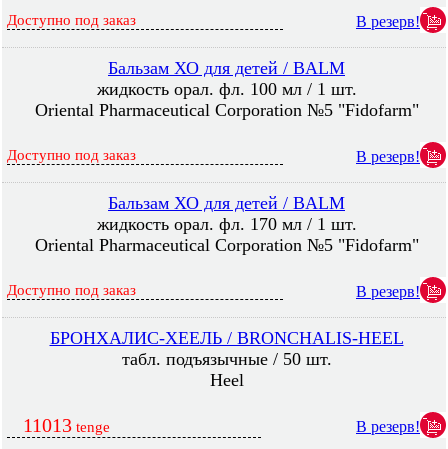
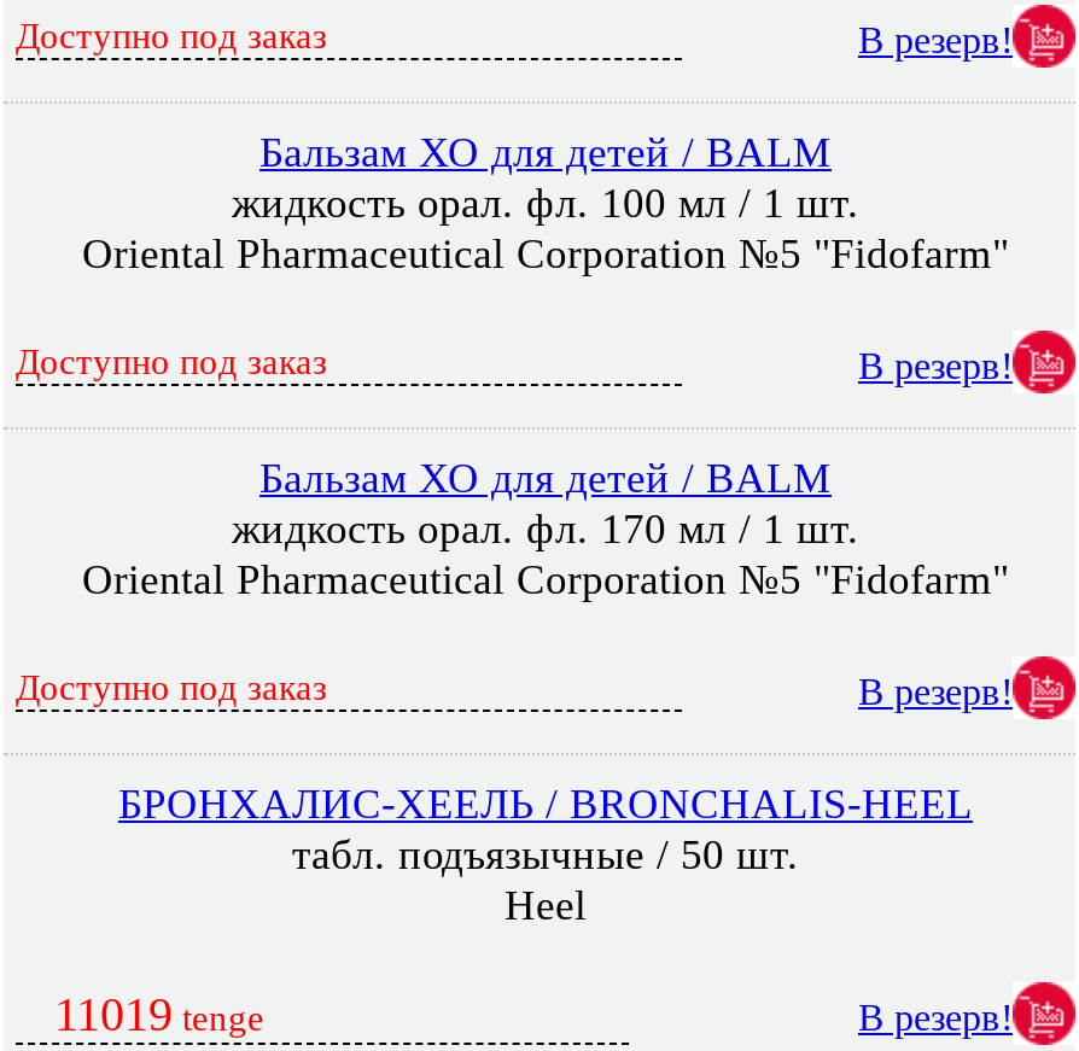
- 11013 tenge
+ 11019 tenge
